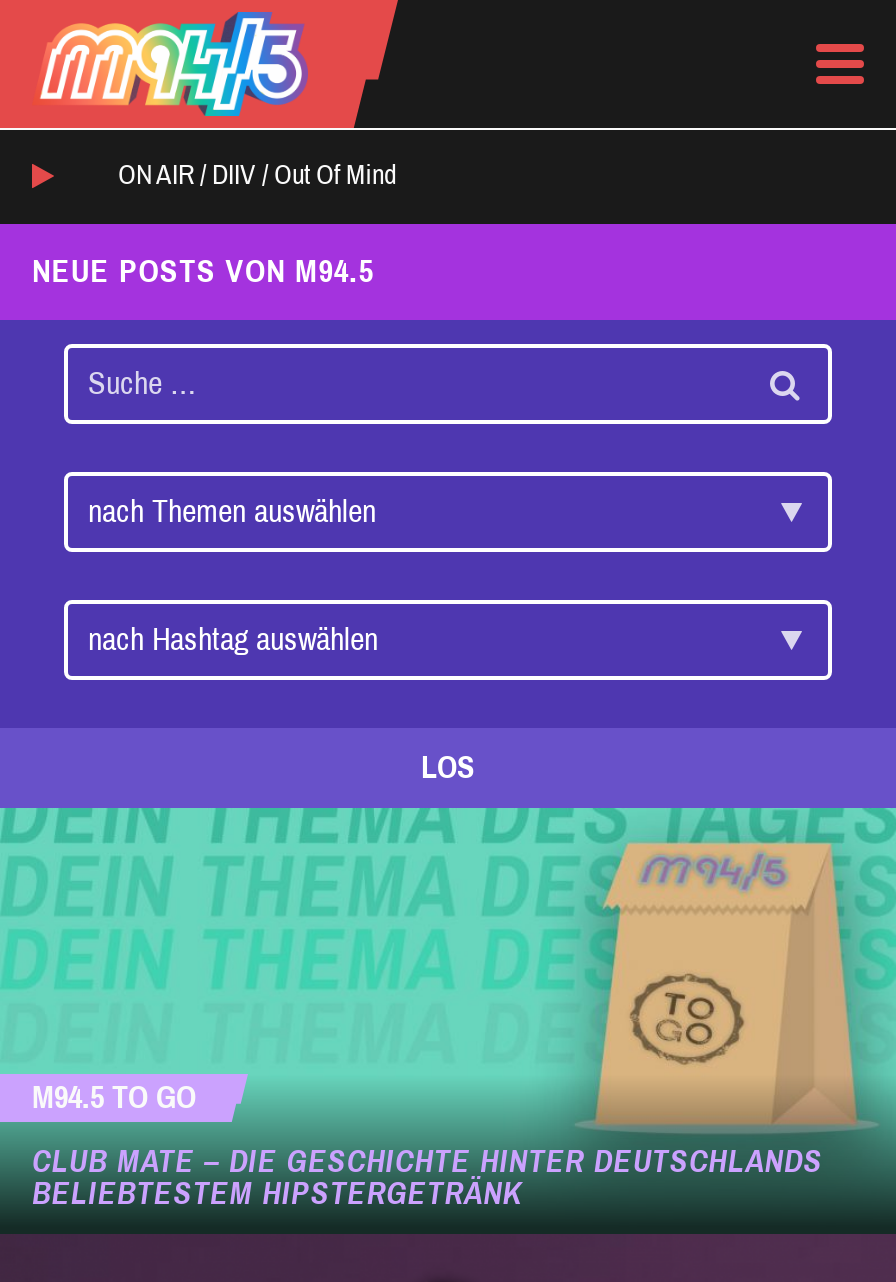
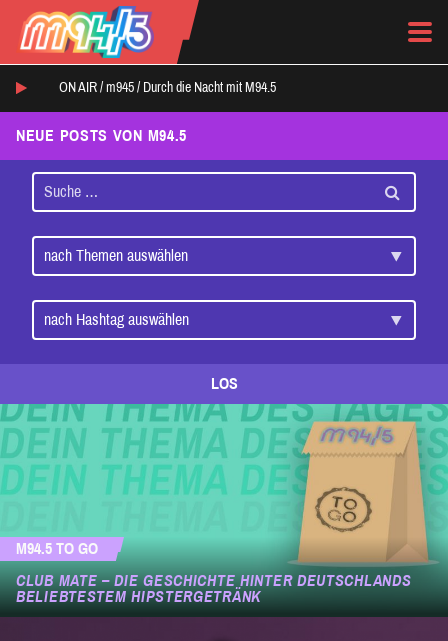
- ON AIR / DIIV / Out Of Mind
+ ON AIR / m945 / Durch die Nacht mit M94.5
